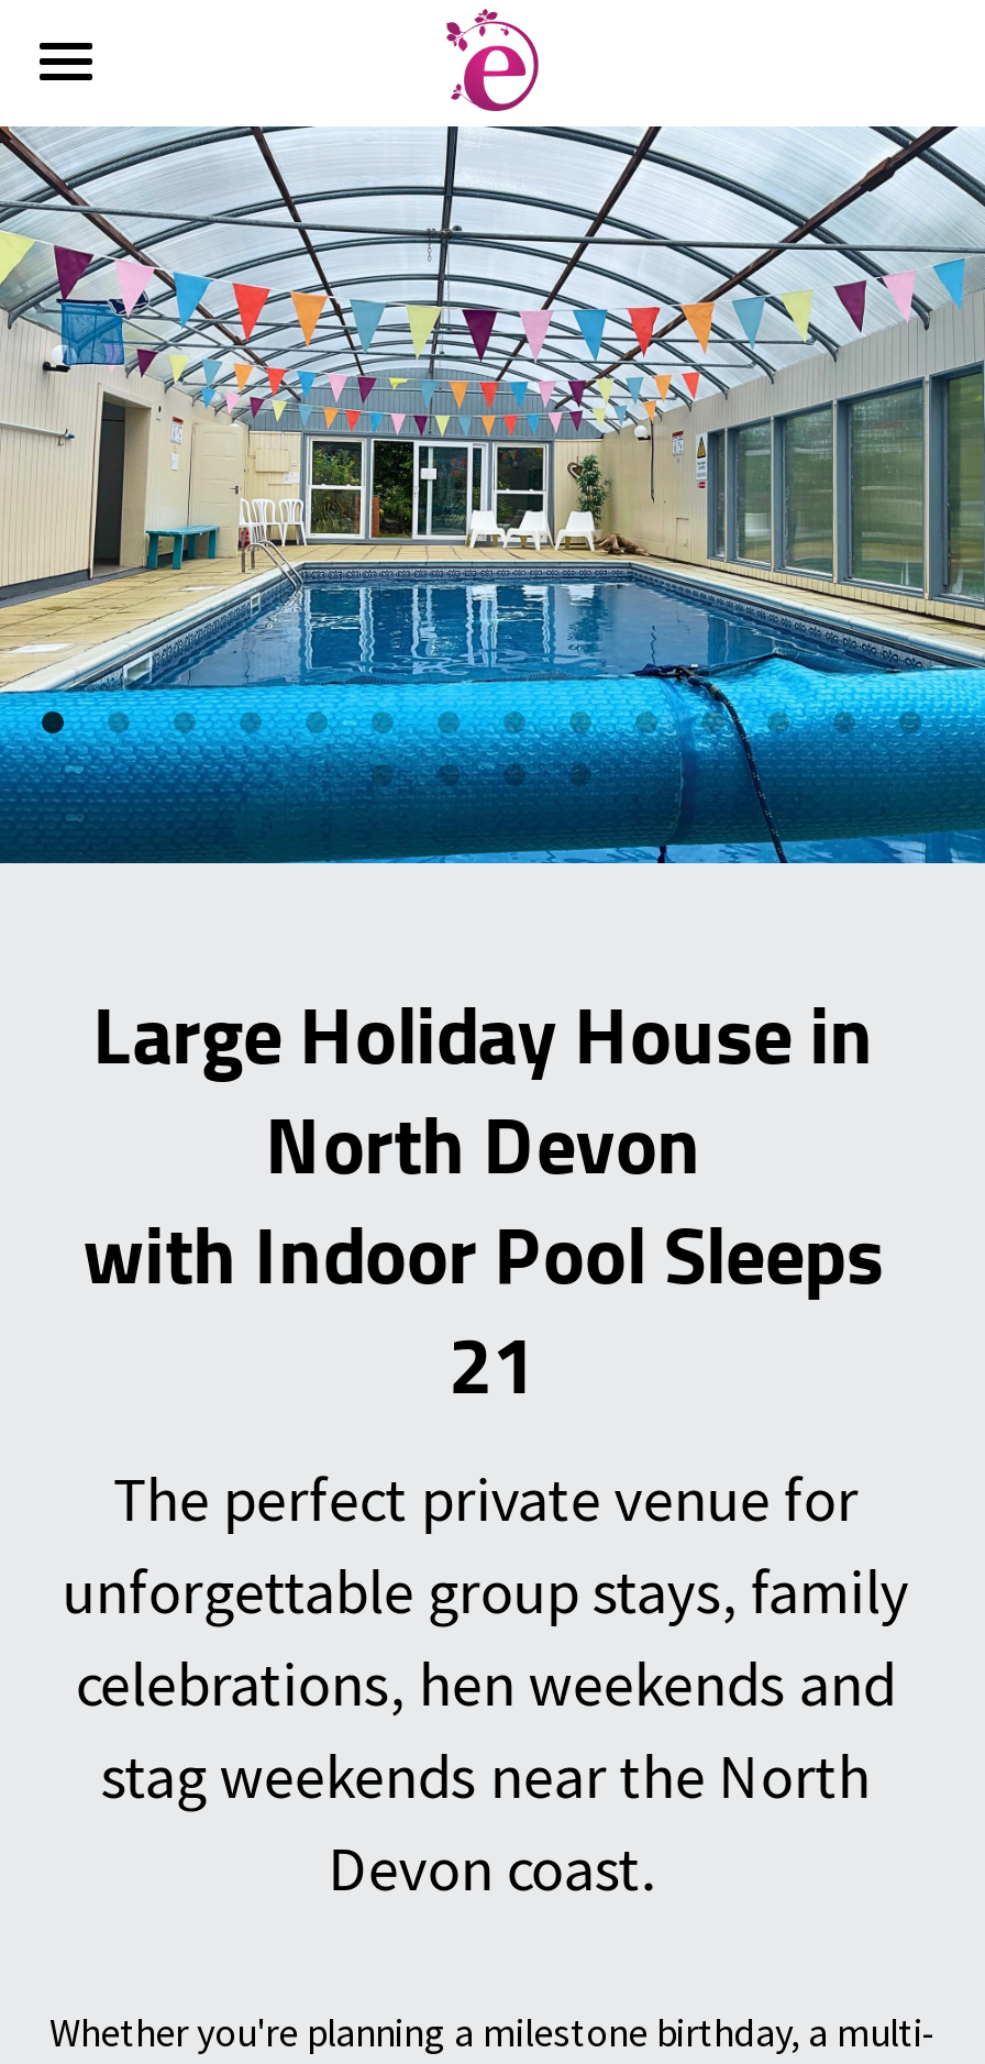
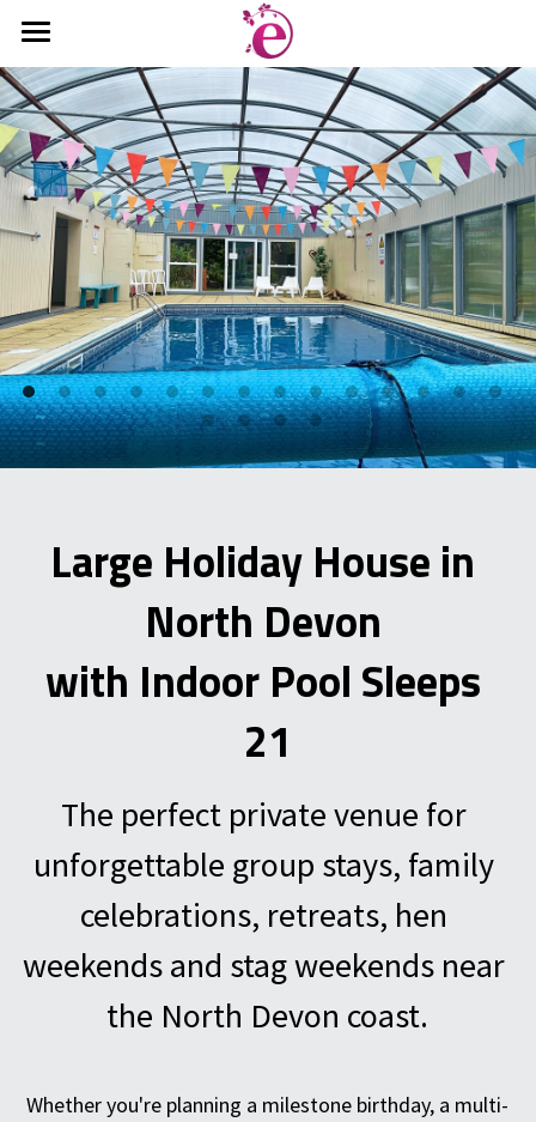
- celebrations, hen weekends and
- stag weekends near the North
- Devon coast.
+ celebrations, retreats, hen
+ weekends and stag weekends near
+ the North Devon coast.
